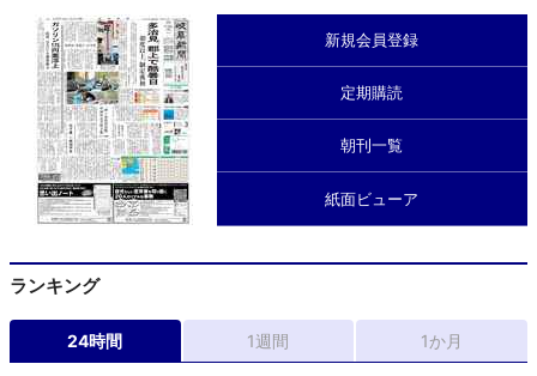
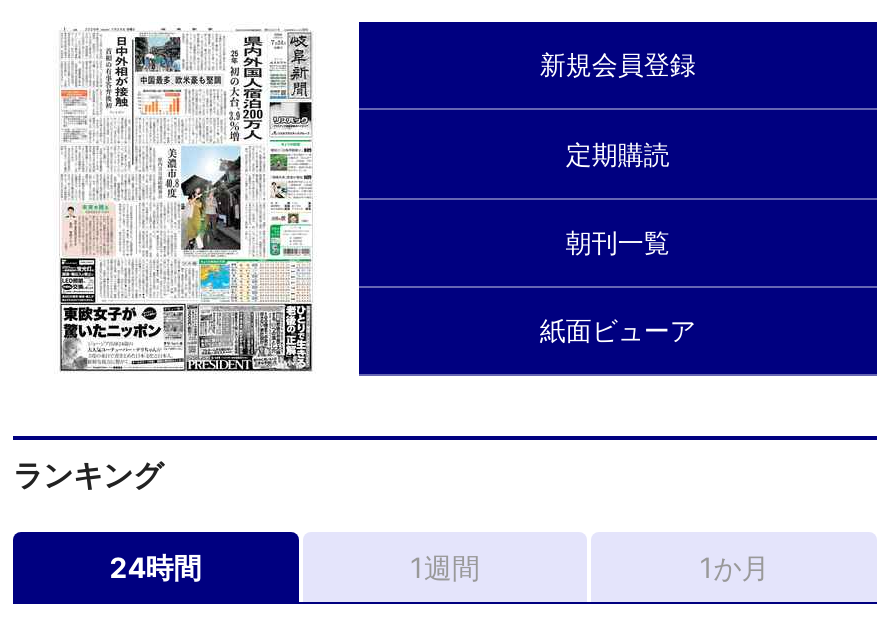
- [image]
+ [image]
